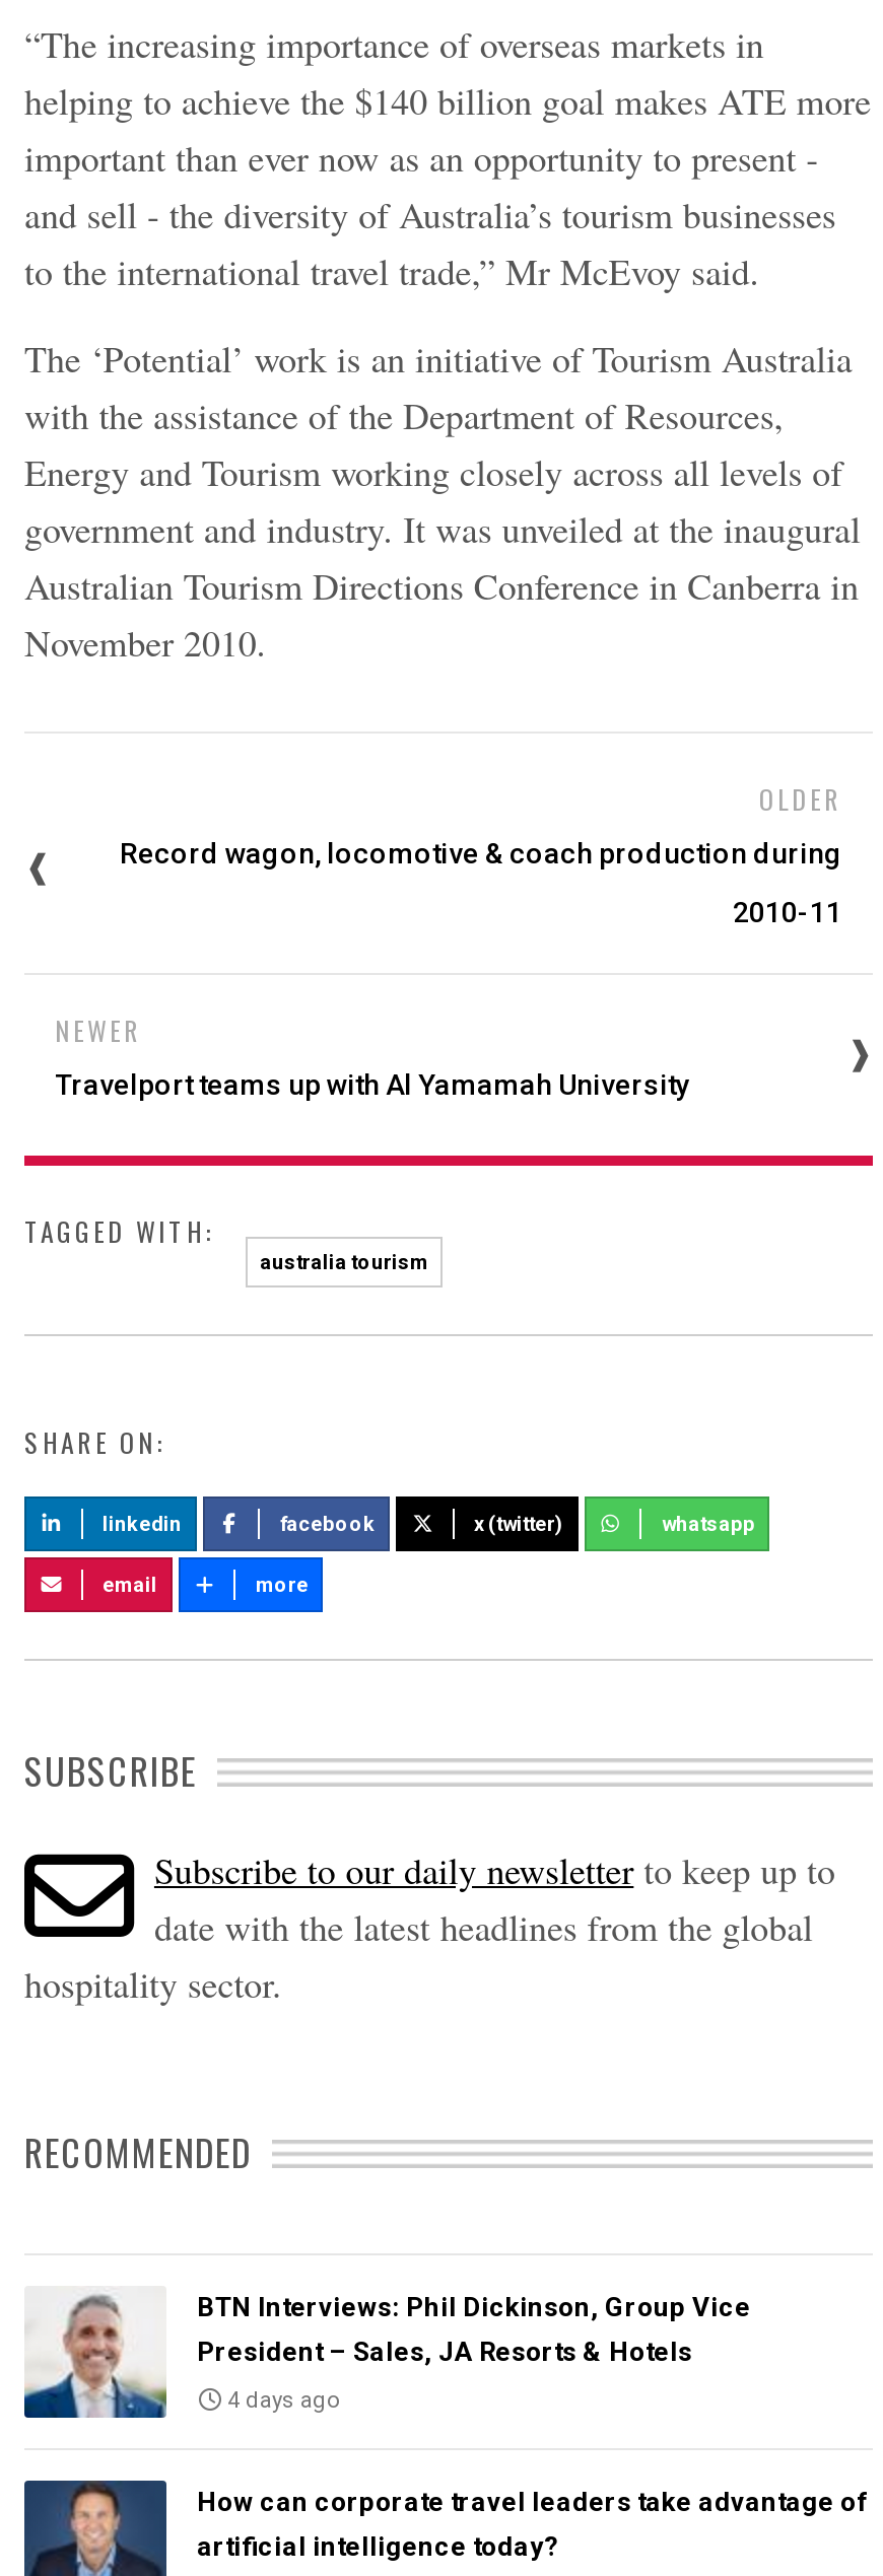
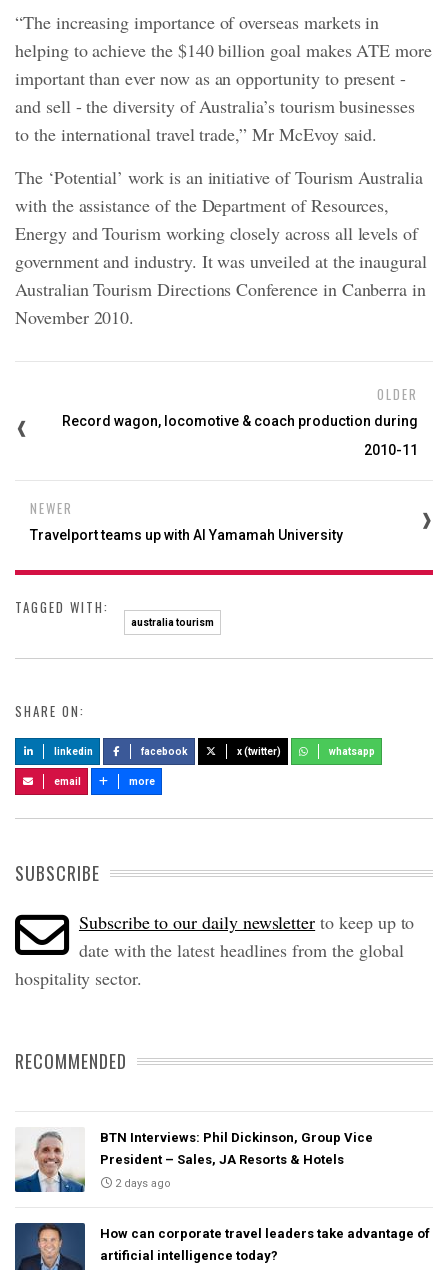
- 4 days ago
+ 2 days ago
